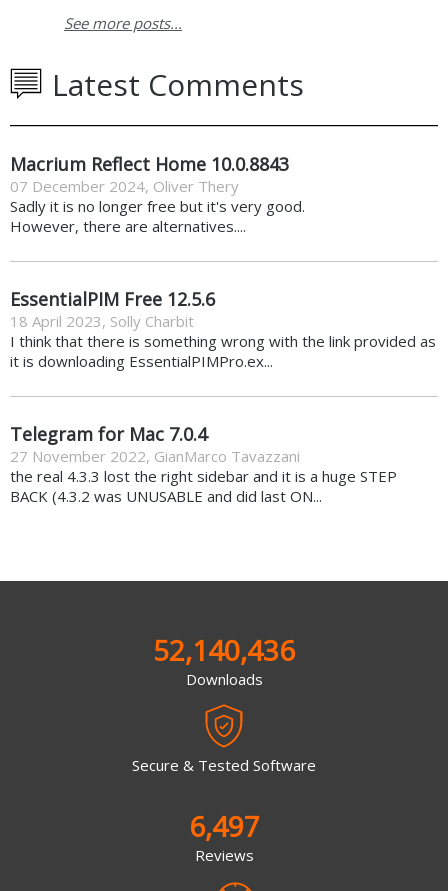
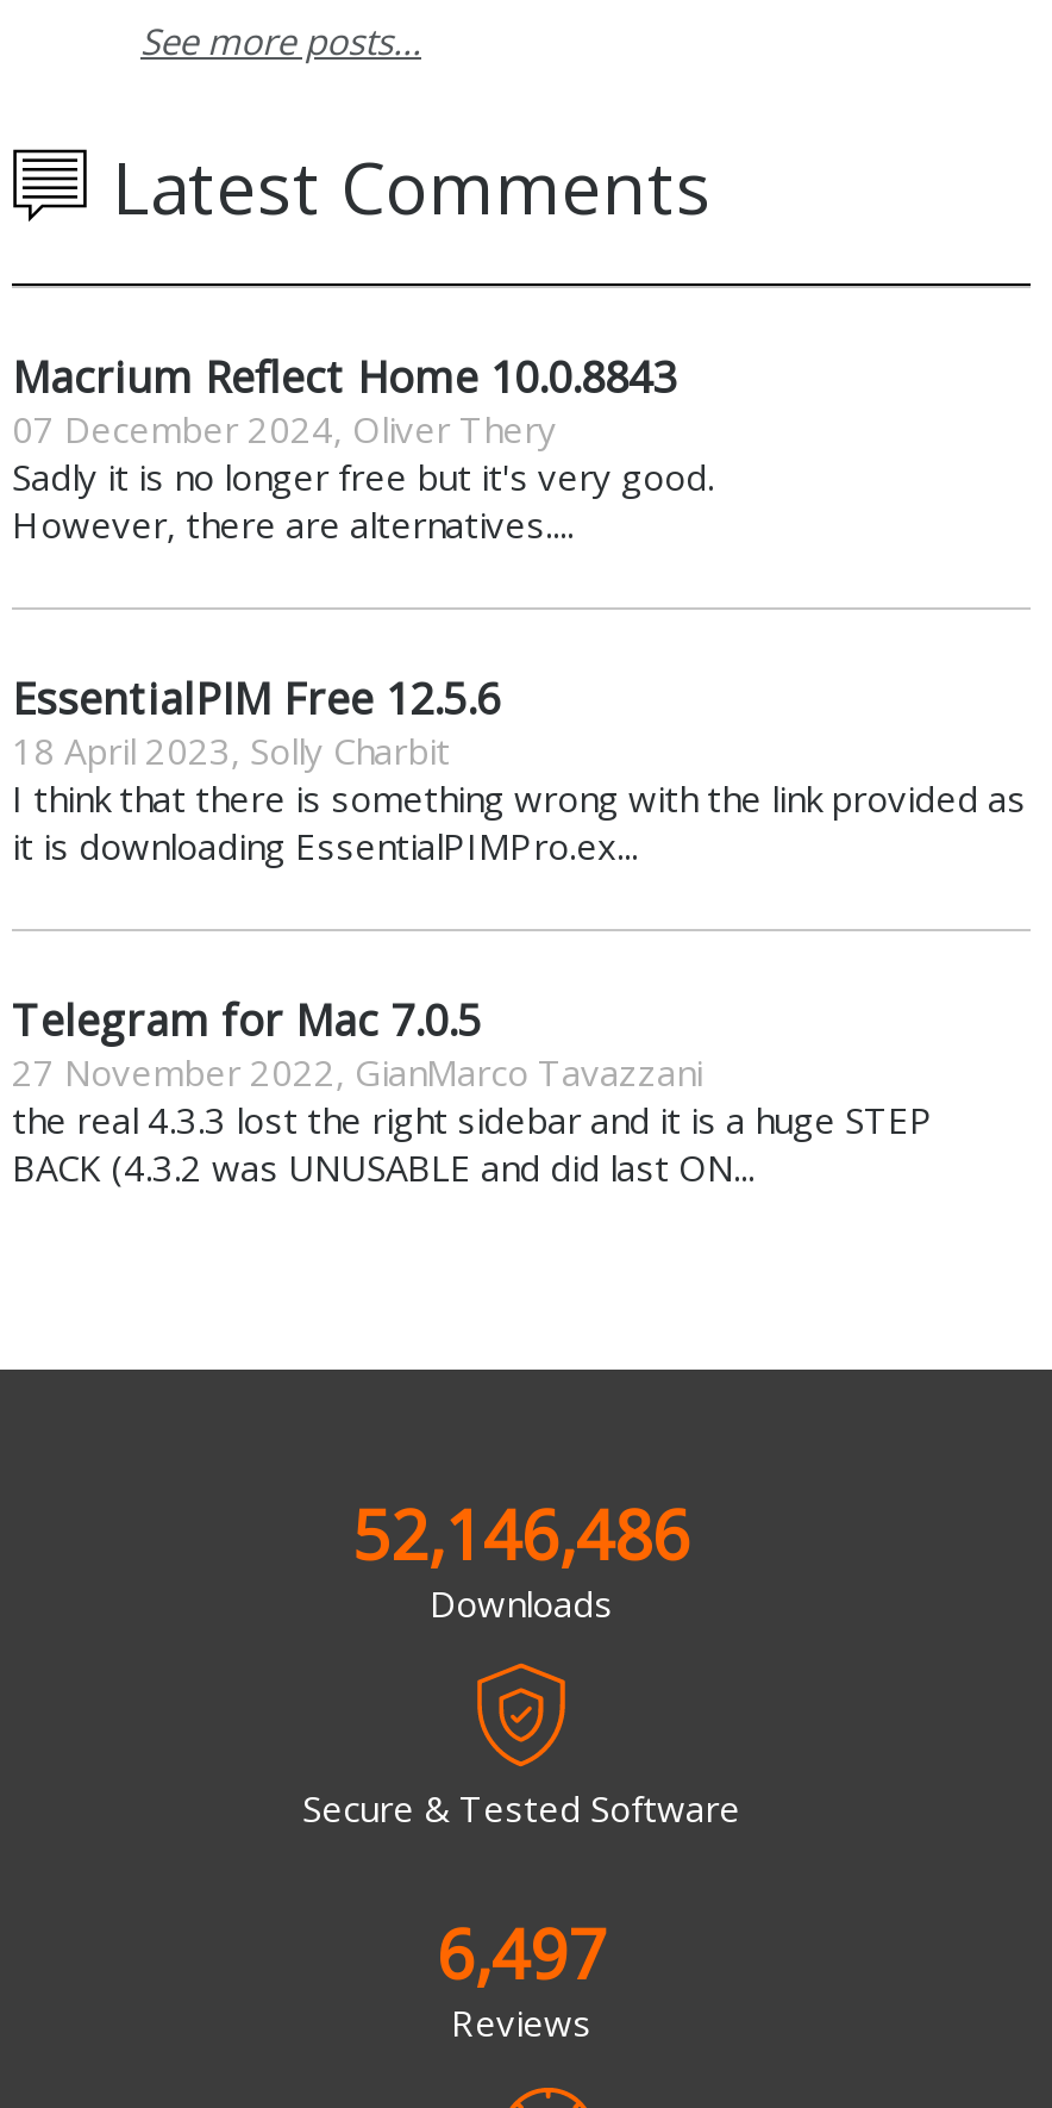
- Telegram for Mac 7.0.4
+ Telegram for Mac 7.0.5

- 52,140,436
+ 52,146,486
